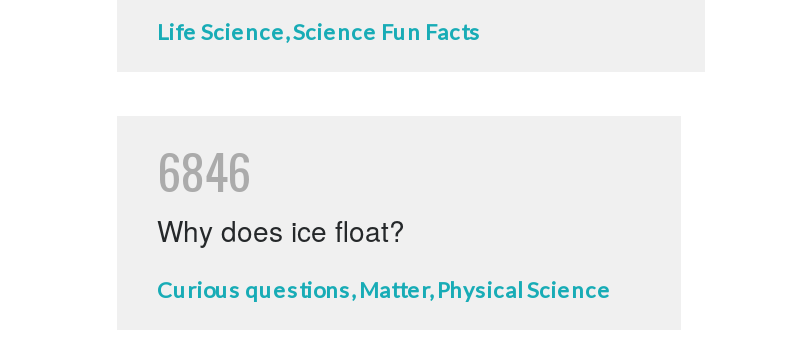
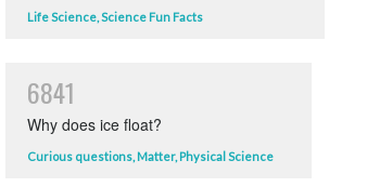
- 6846
+ 6841
